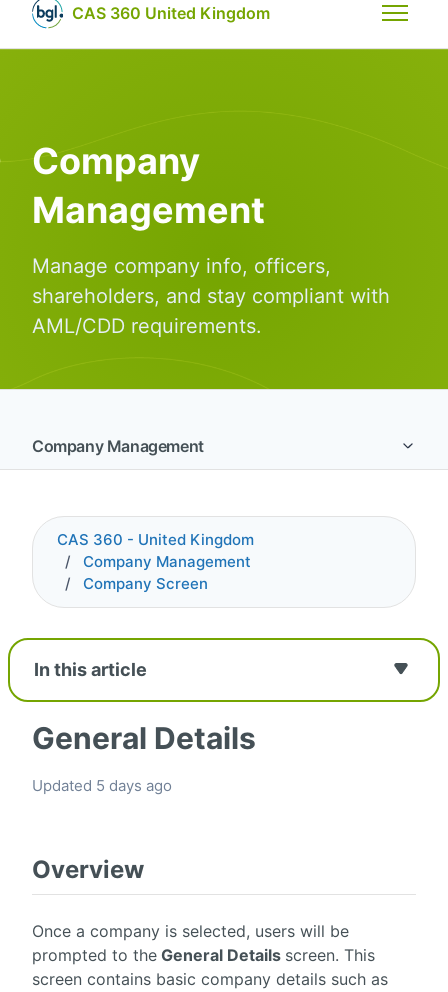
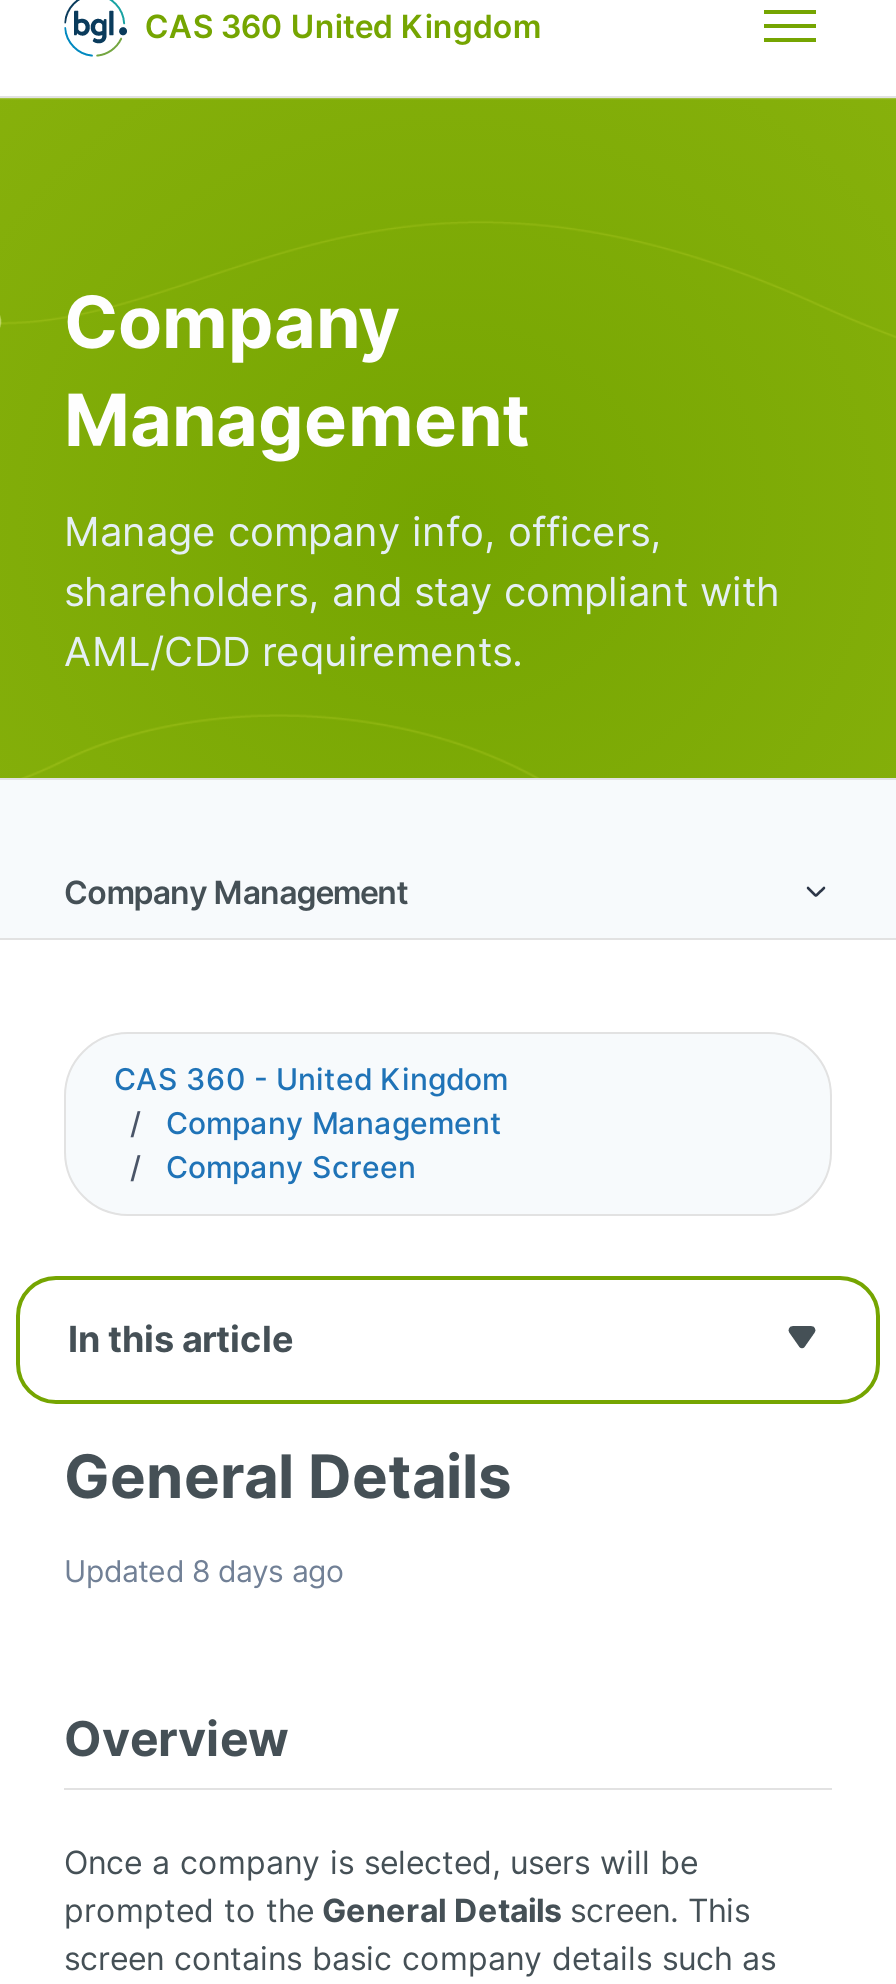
- Updated 5 days ago
+ Updated 8 days ago
